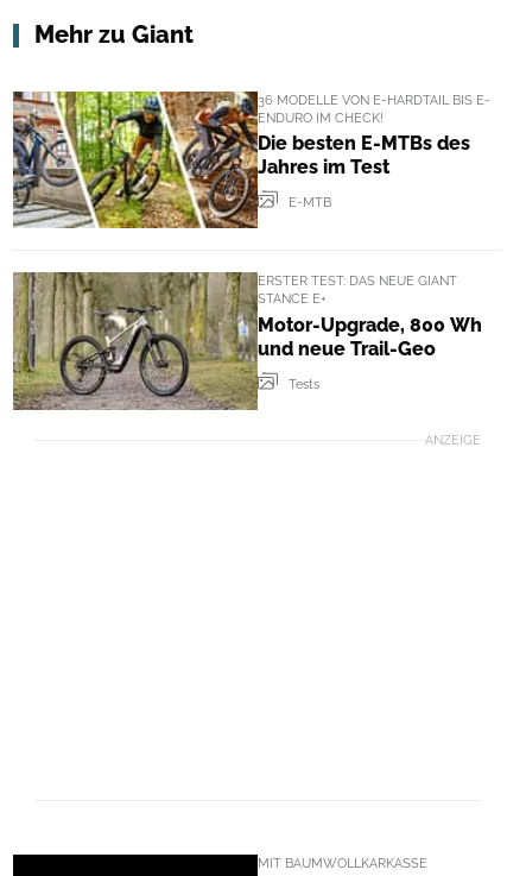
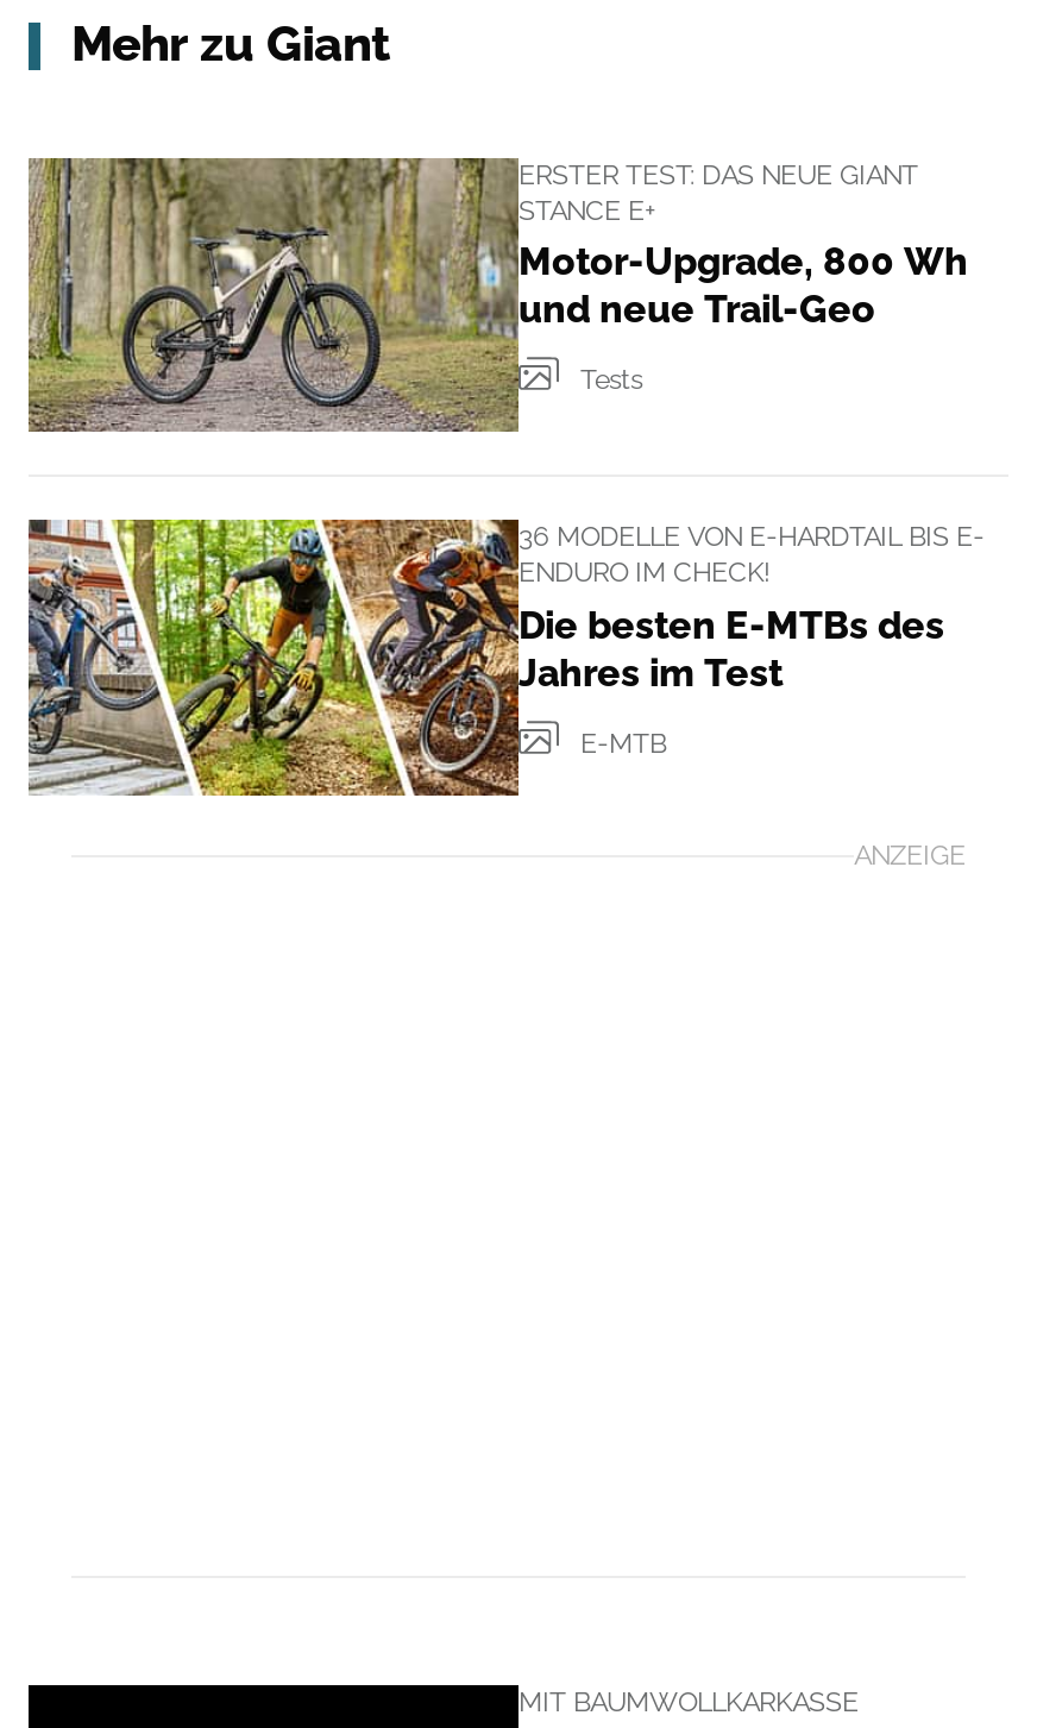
moved down: [image] | 36 MODELLE VON E-HARDTAIL BIS E- | ENDURO IM CHECK! | Die besten E-MTBs des | Jahres im Test | E-MTB

moved up: [image] | ERSTER TEST: DAS NEUE GIANT | STANCE E+ | Motor-Upgrade, 800 Wh | und neue Trail-Geo | Tests
